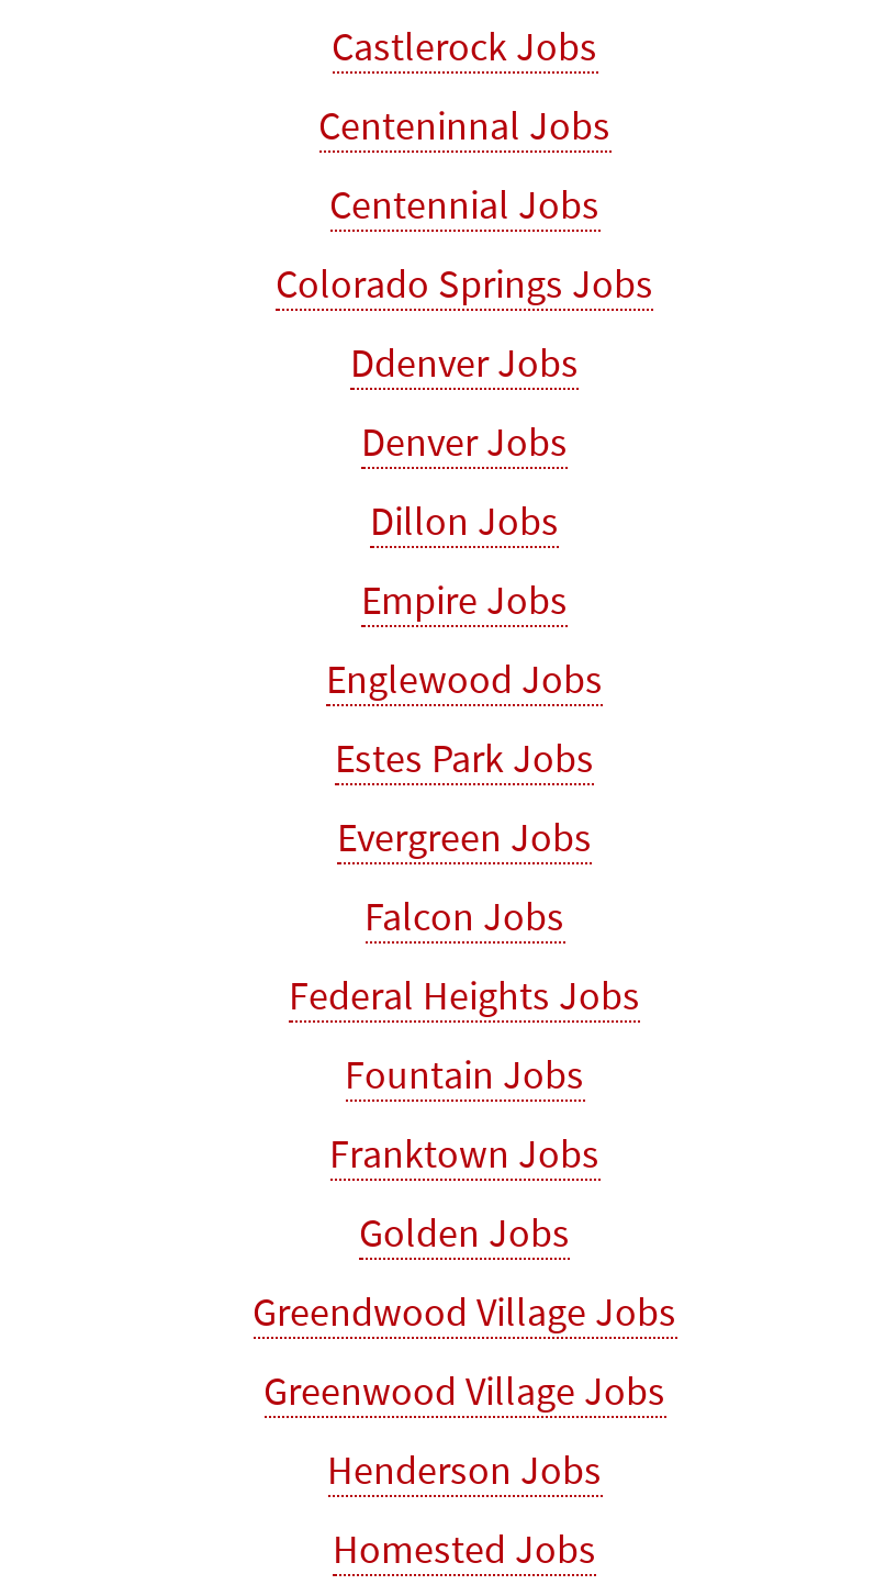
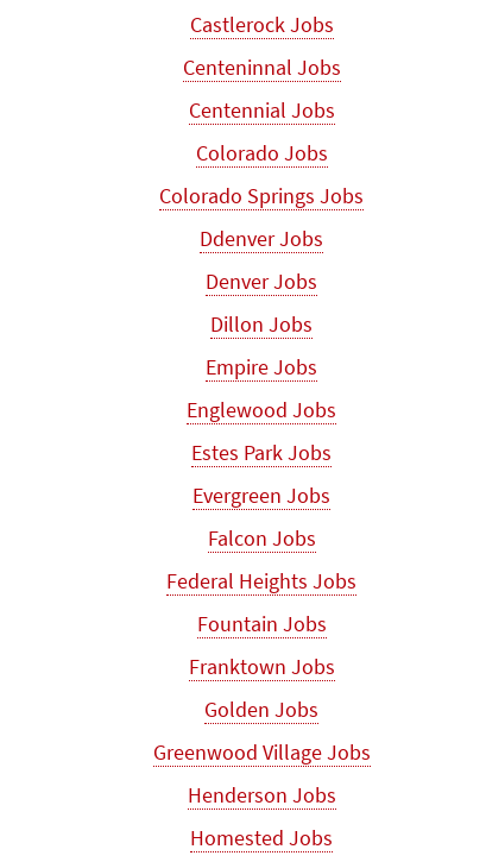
+ Colorado Jobs

moved down: Colorado Springs Jobs | Ddenver Jobs | Denver Jobs | ... | Franktown Jobs | Golden Jobs

- Greendwood Village Jobs
